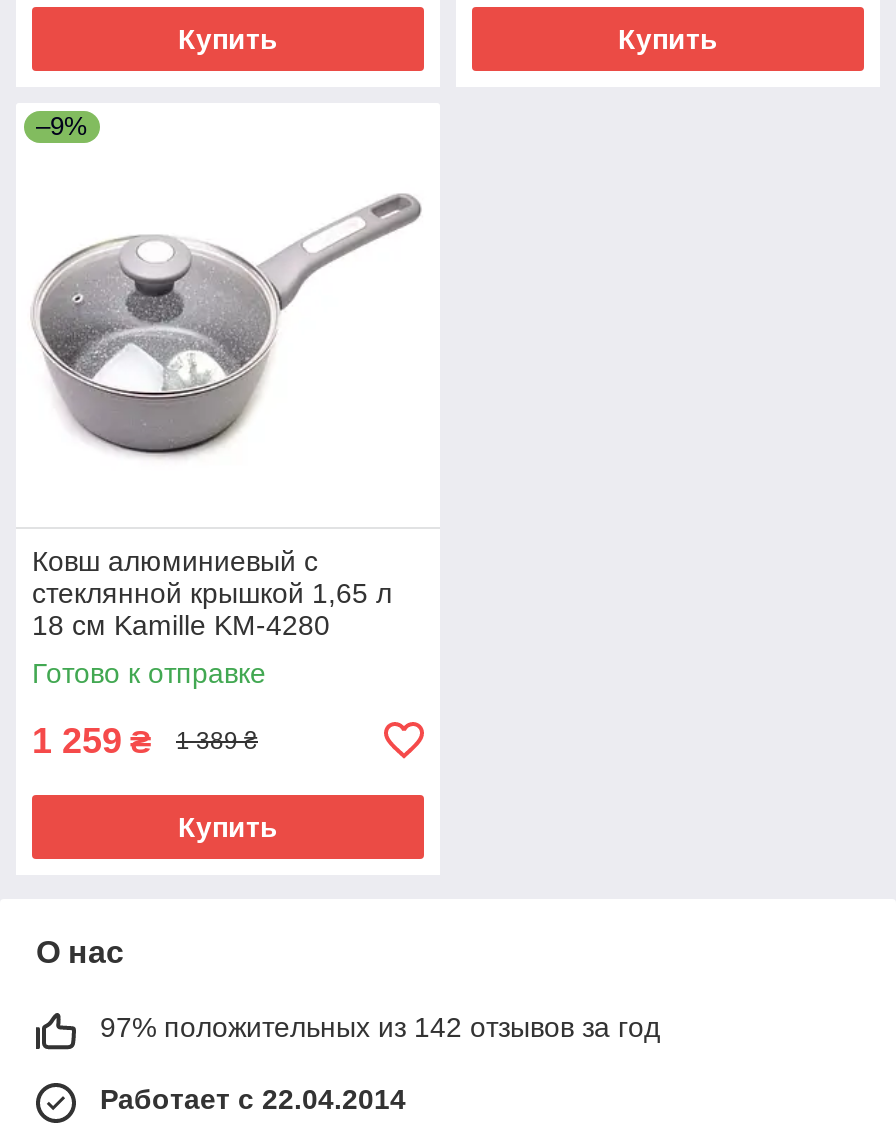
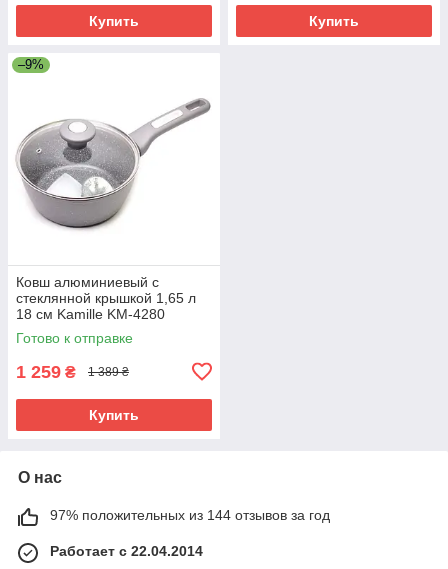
- 97% положительных из 142 отзывов за год
+ 97% положительных из 144 отзывов за год
